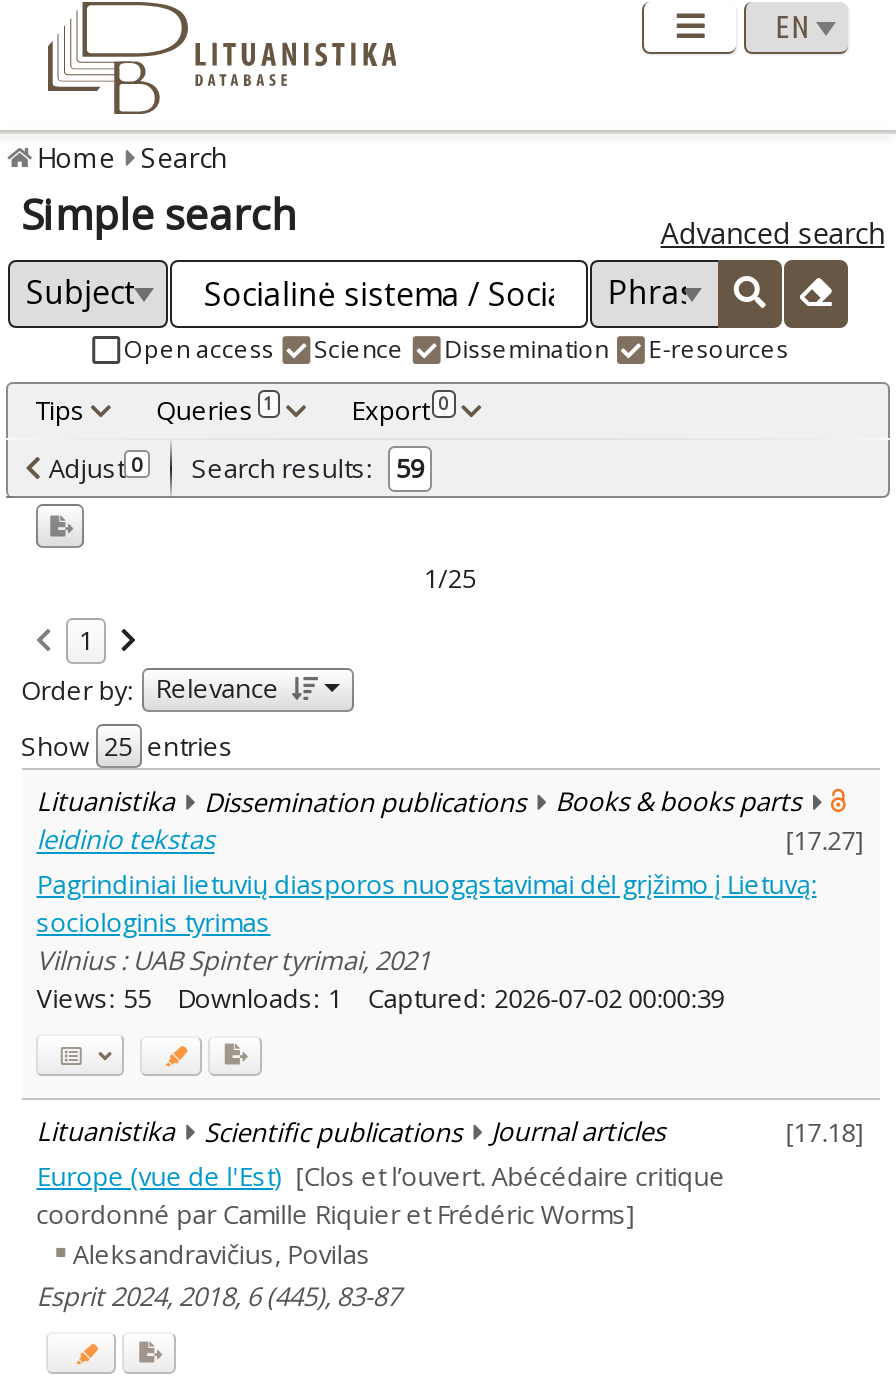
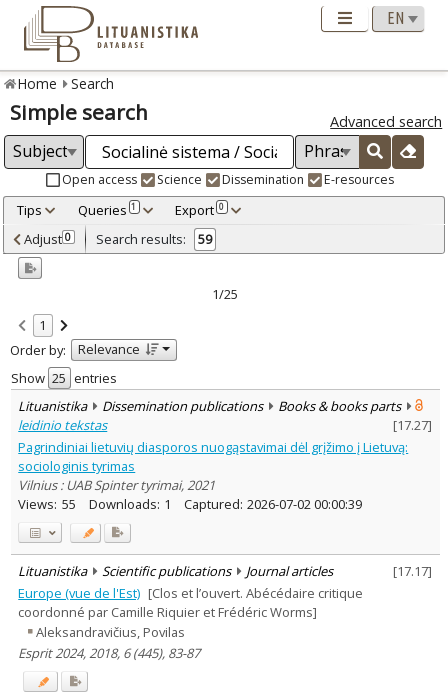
- [17.18]
+ [17.17]
